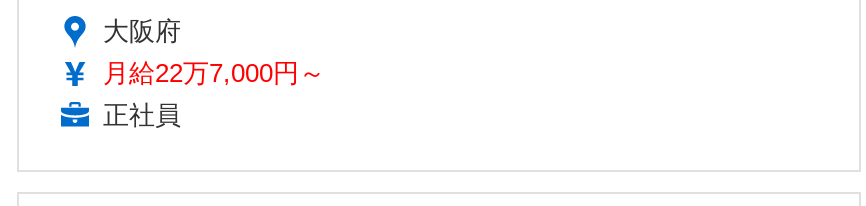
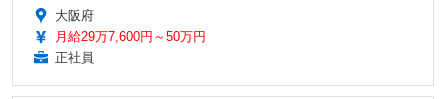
- 月給22万7,000円～
+ 月給29万7,600円～50万円
